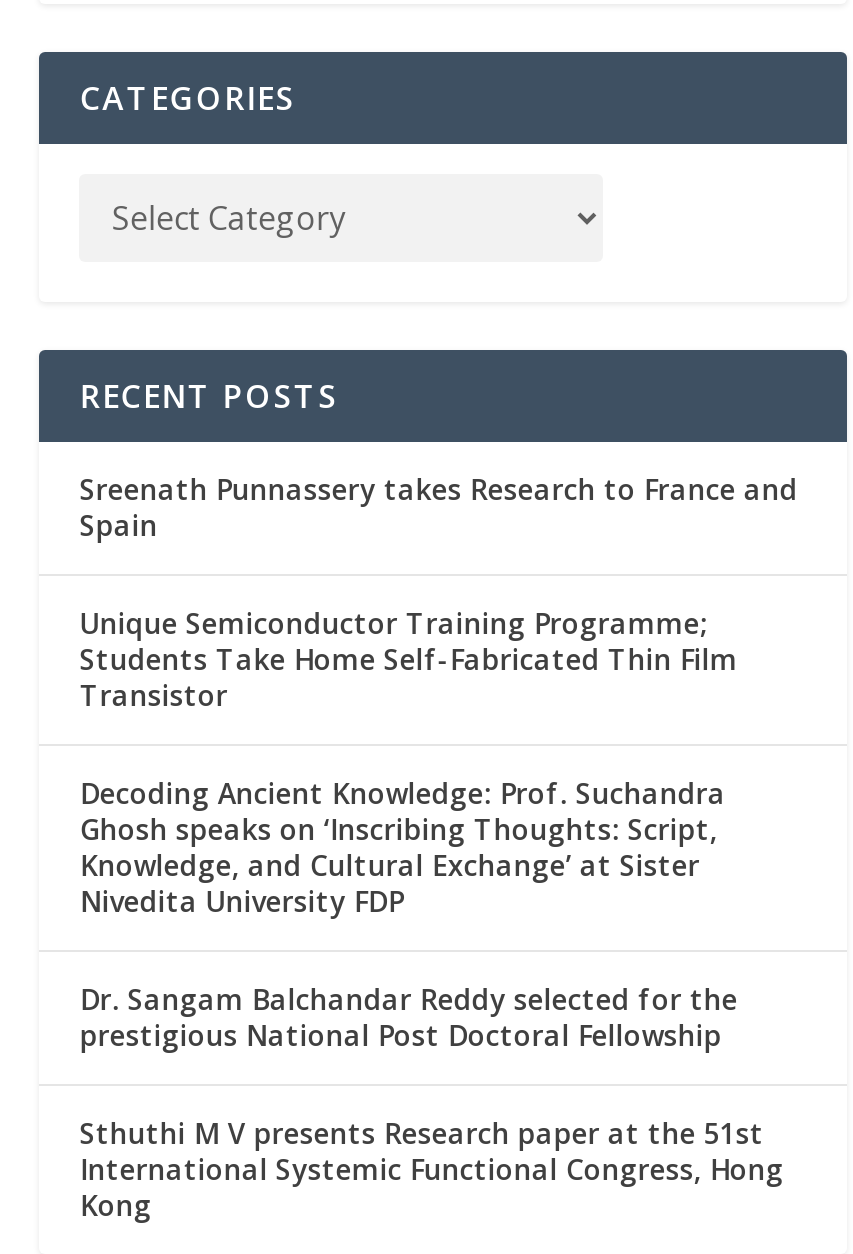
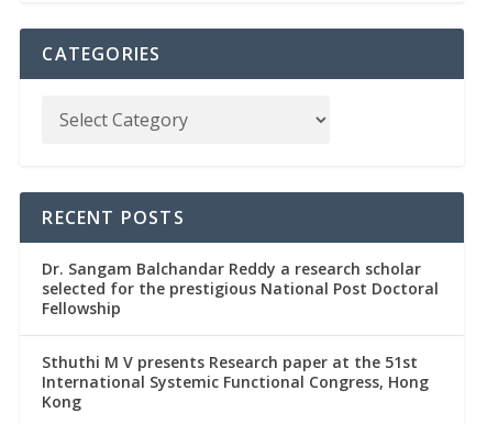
- Sreenath Punnassery takes Research to France and
- Spain
- Unique Semiconductor Training Programme;
- Students Take Home Self-Fabricated Thin Film
- Transistor
- Decoding Ancient Knowledge: Prof. Suchandra
- Ghosh speaks on ‘Inscribing Thoughts: Script,
- Knowledge, and Cultural Exchange’ at Sister
- Nivedita University FDP
- Dr. Sangam Balchandar Reddy selected for the
- prestigious National Post Doctoral Fellowship
+ Dr. Sangam Balchandar Reddy a research scholar
+ selected for the prestigious National Post Doctoral
+ Fellowship
